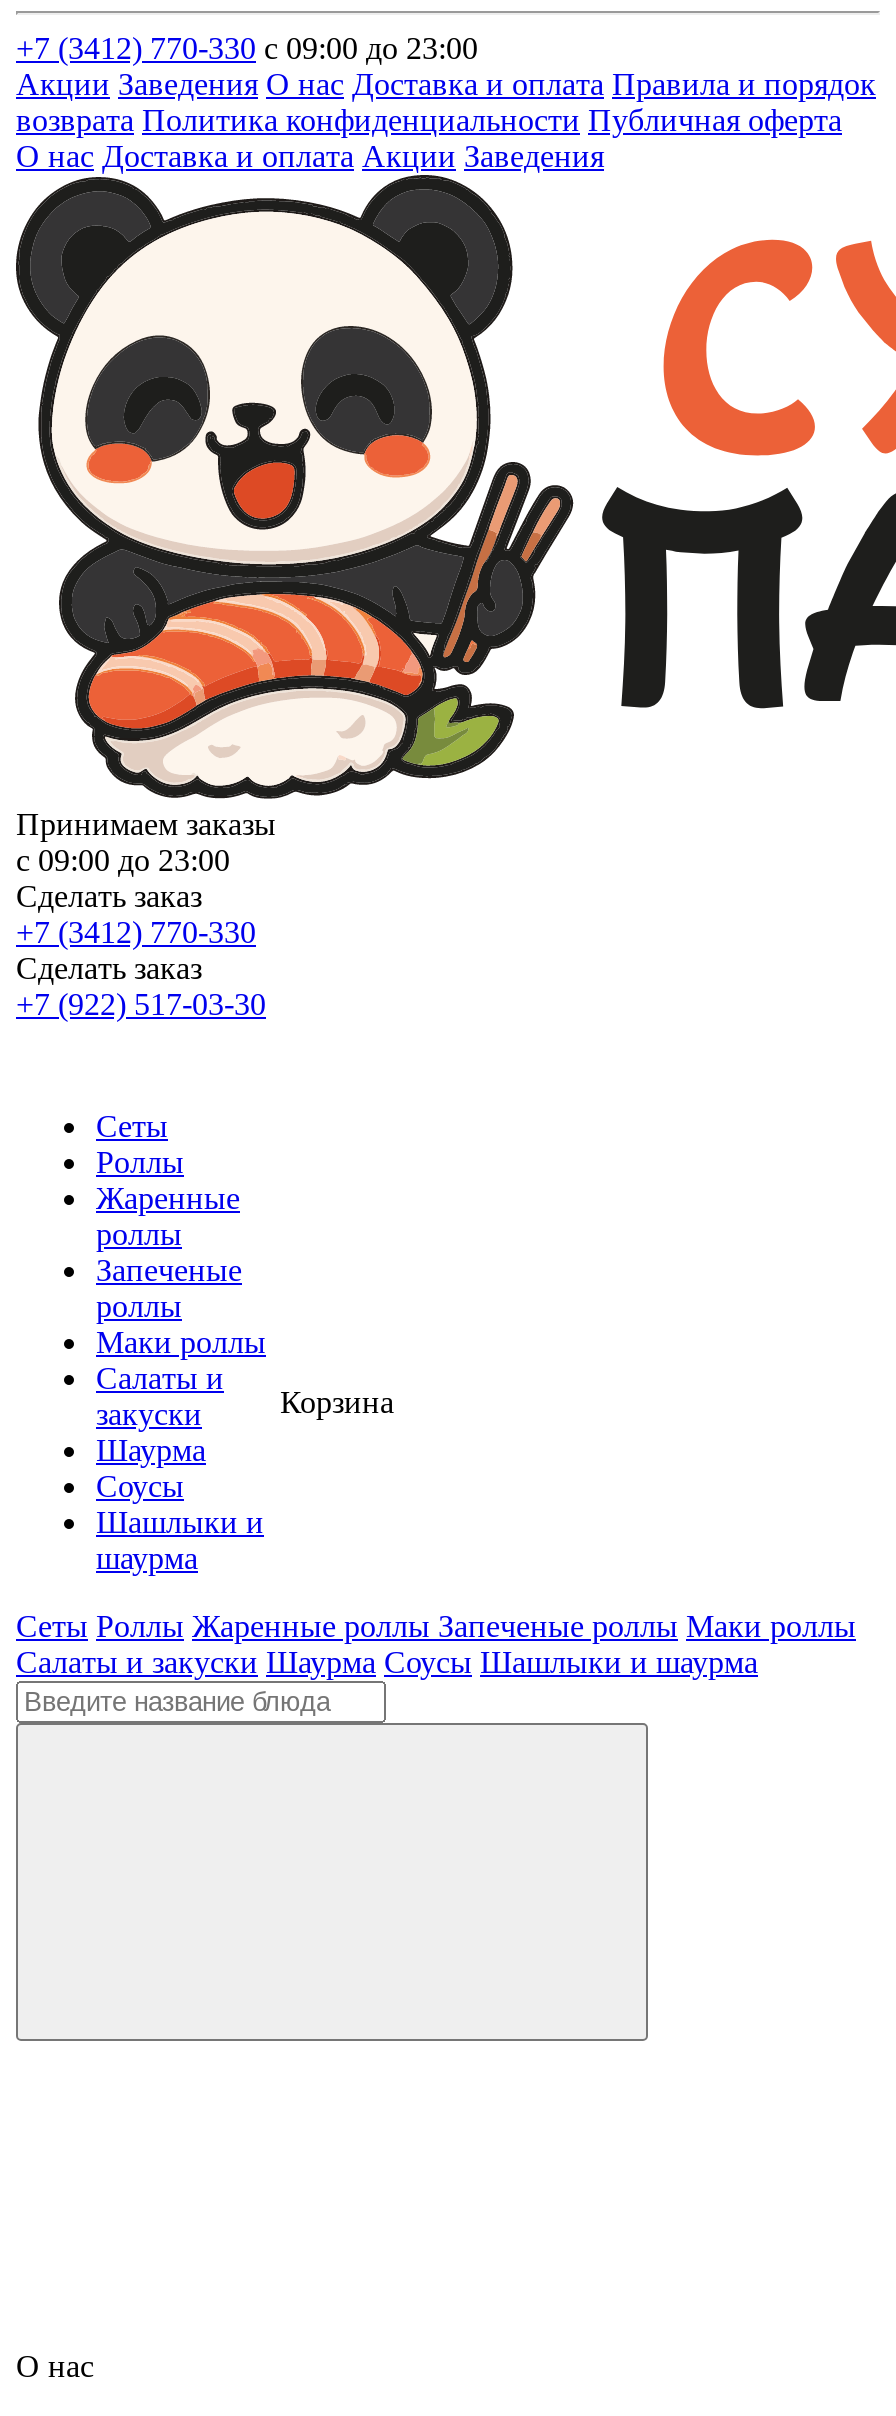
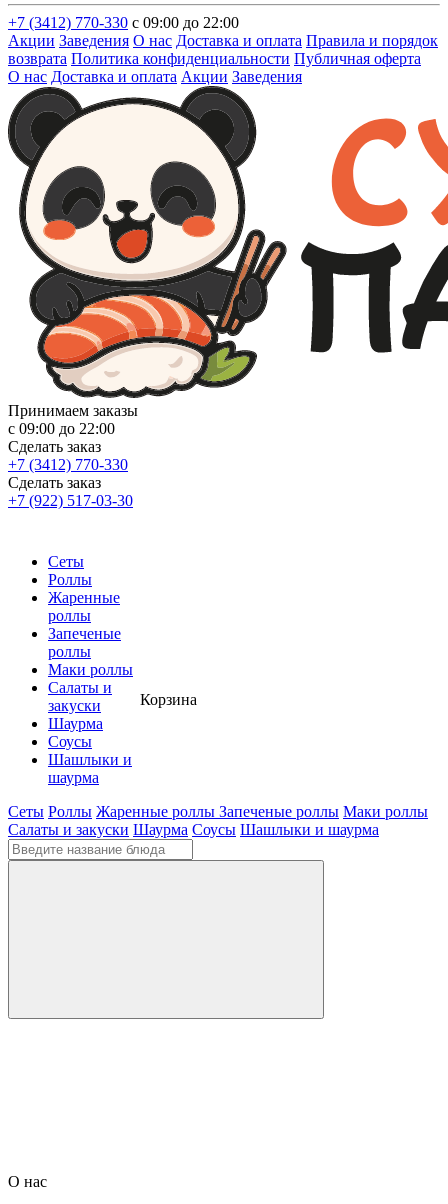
- +7 (3412) 770-330 с 09:00 до 23:00
+ +7 (3412) 770-330 с 09:00 до 22:00

- с 09:00 до 23:00
+ с 09:00 до 22:00
